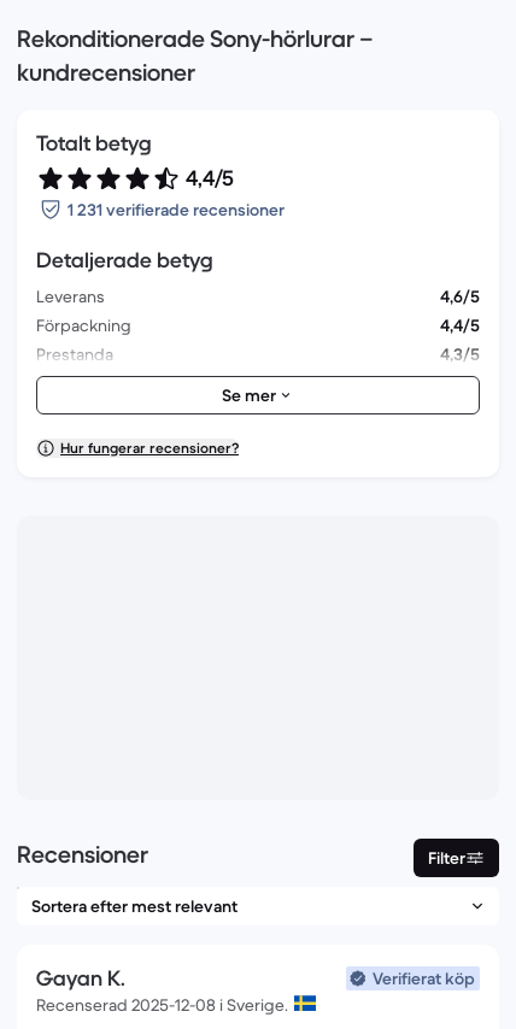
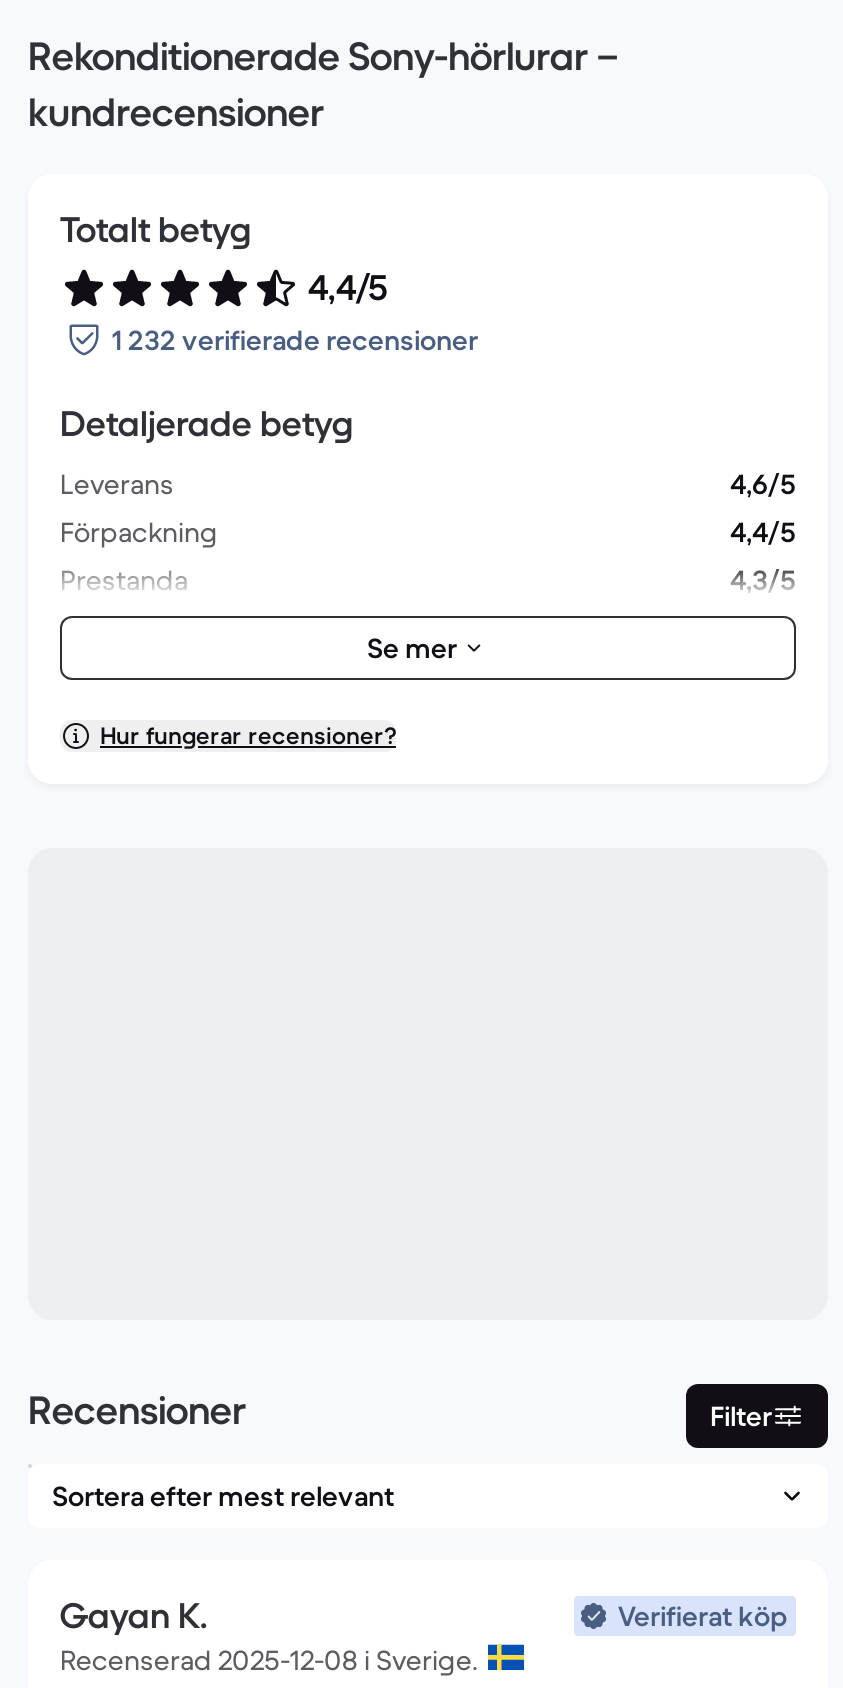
- 1 231 verifierade recensioner
+ 1 232 verifierade recensioner
